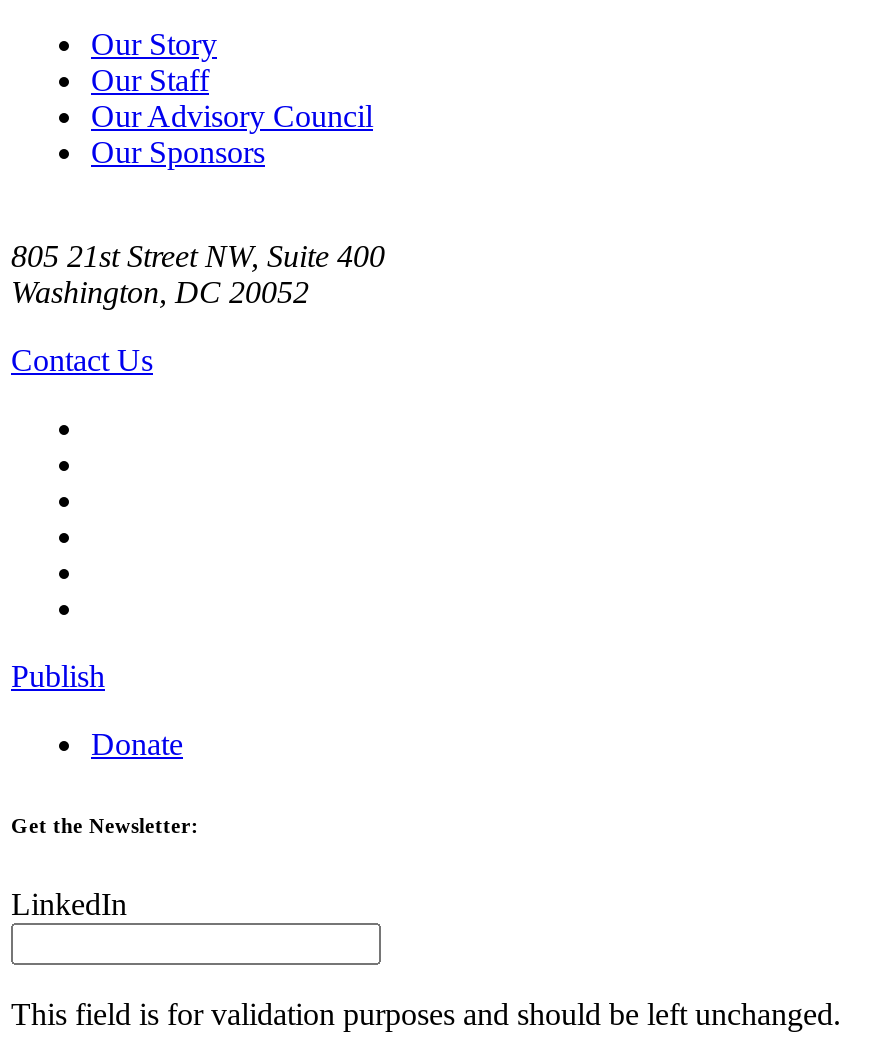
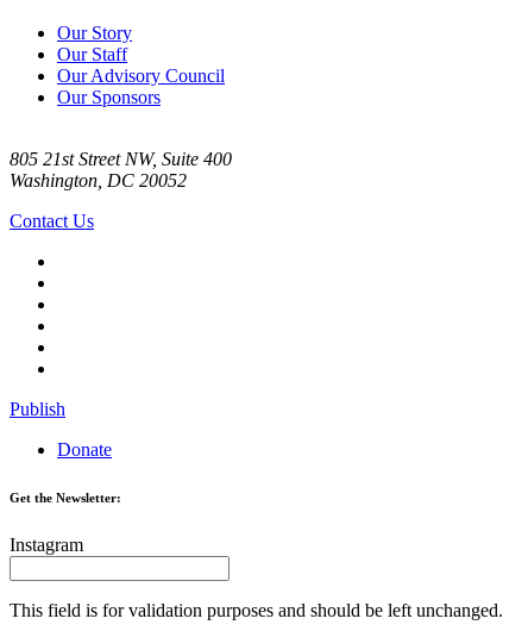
- LinkedIn
+ Instagram
